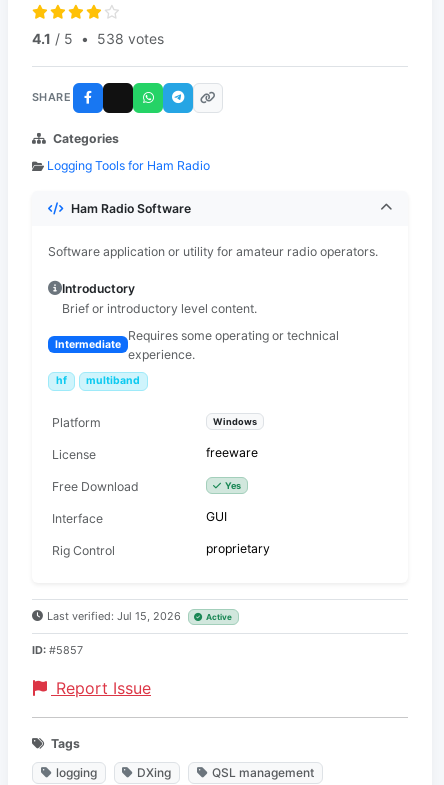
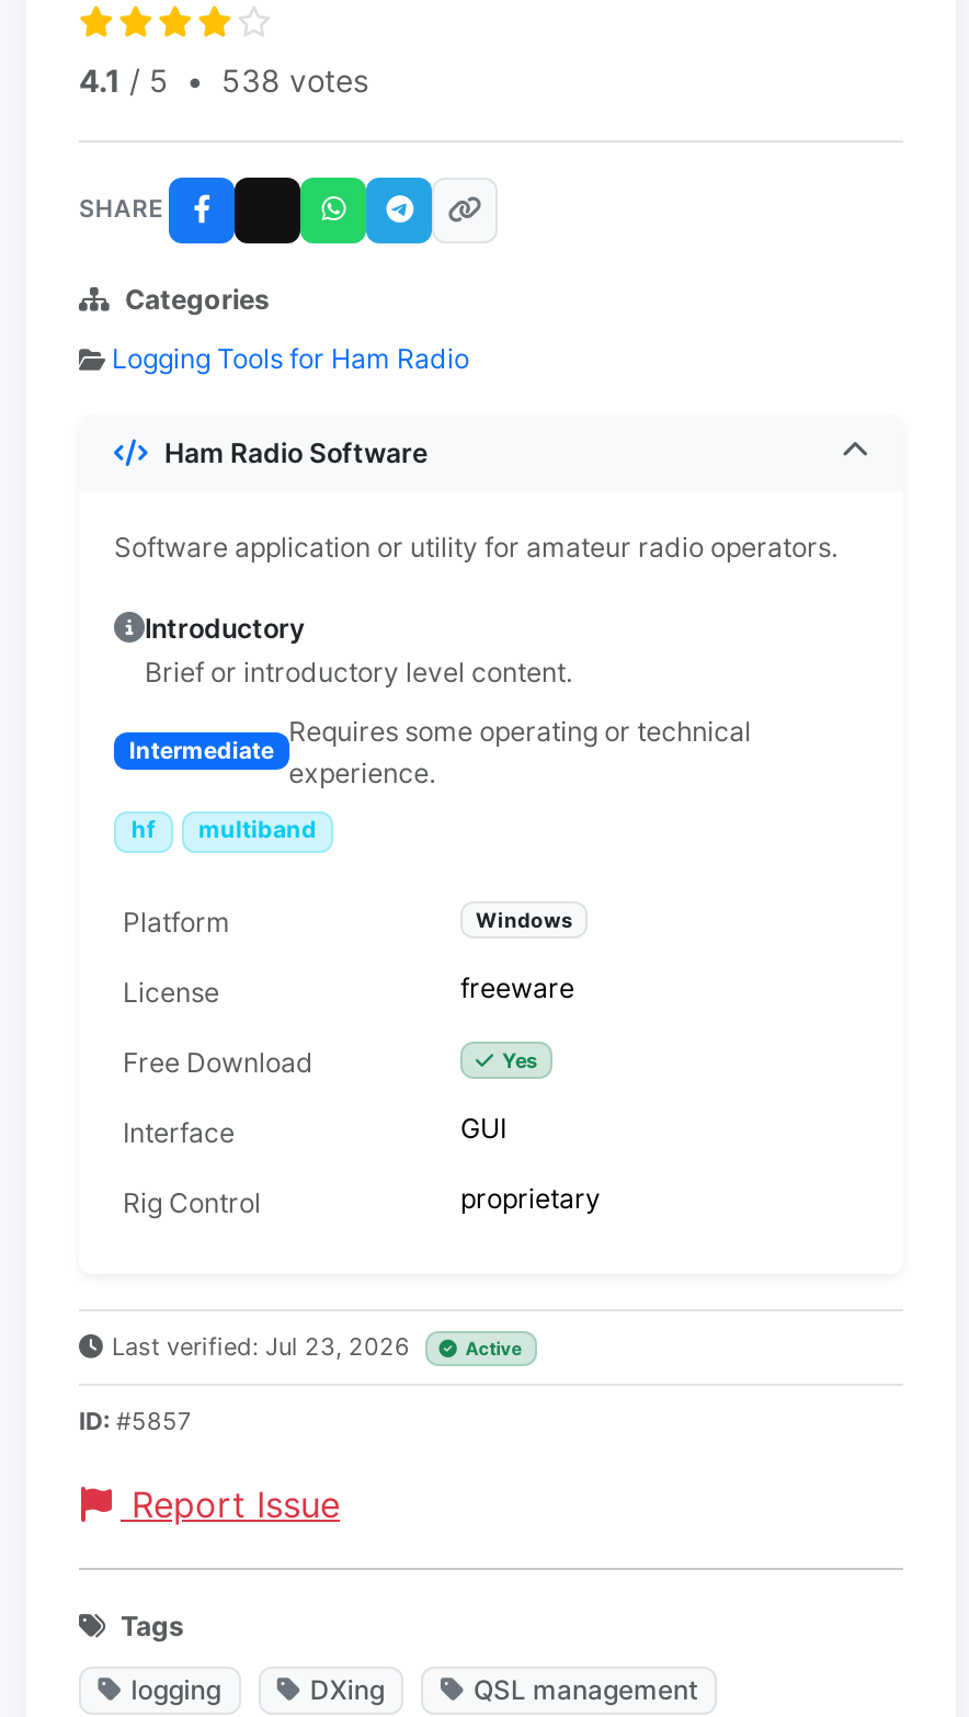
- Last verified: Jul 15, 2026
+ Last verified: Jul 23, 2026
